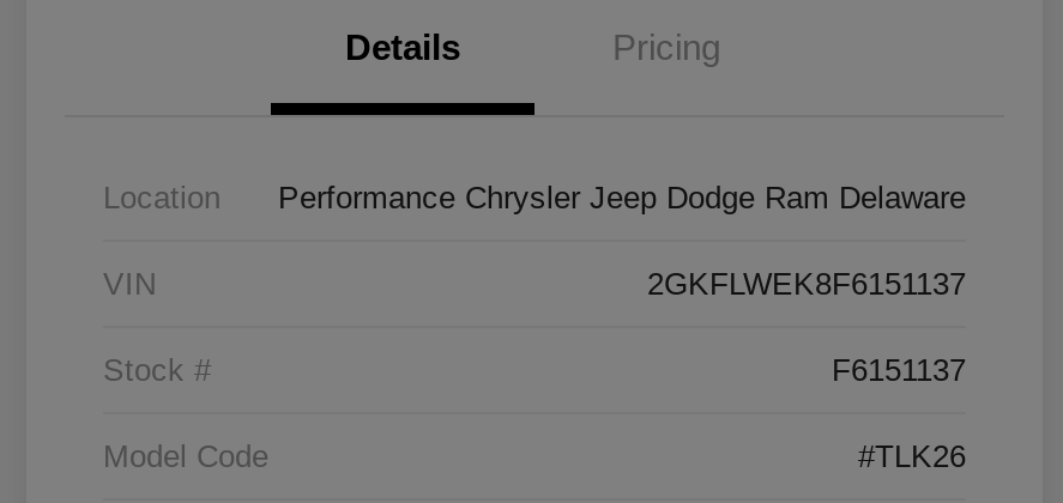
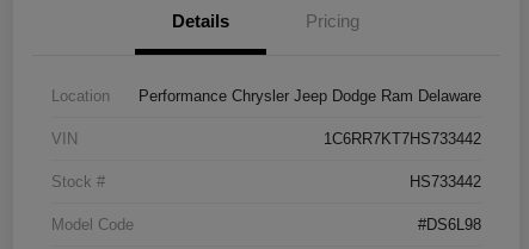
- 2GKFLWEK8F6151137
+ 1C6RR7KT7HS733442

- F6151137
+ HS733442

- #TLK26
+ #DS6L98
